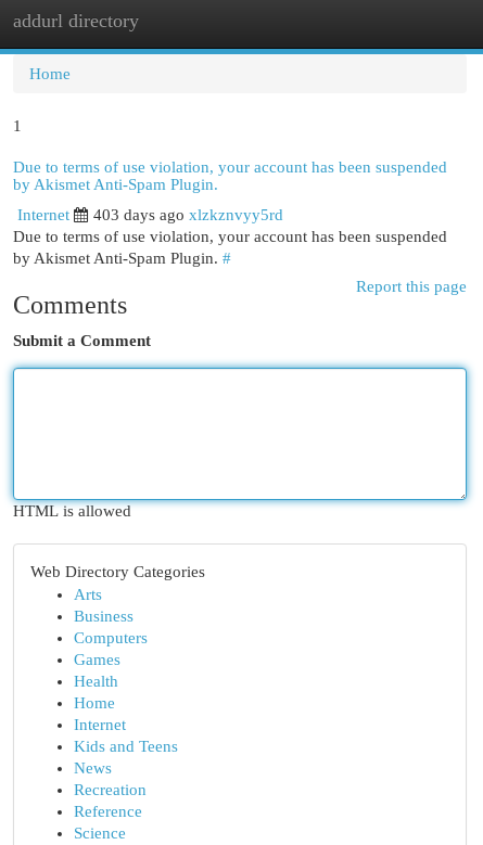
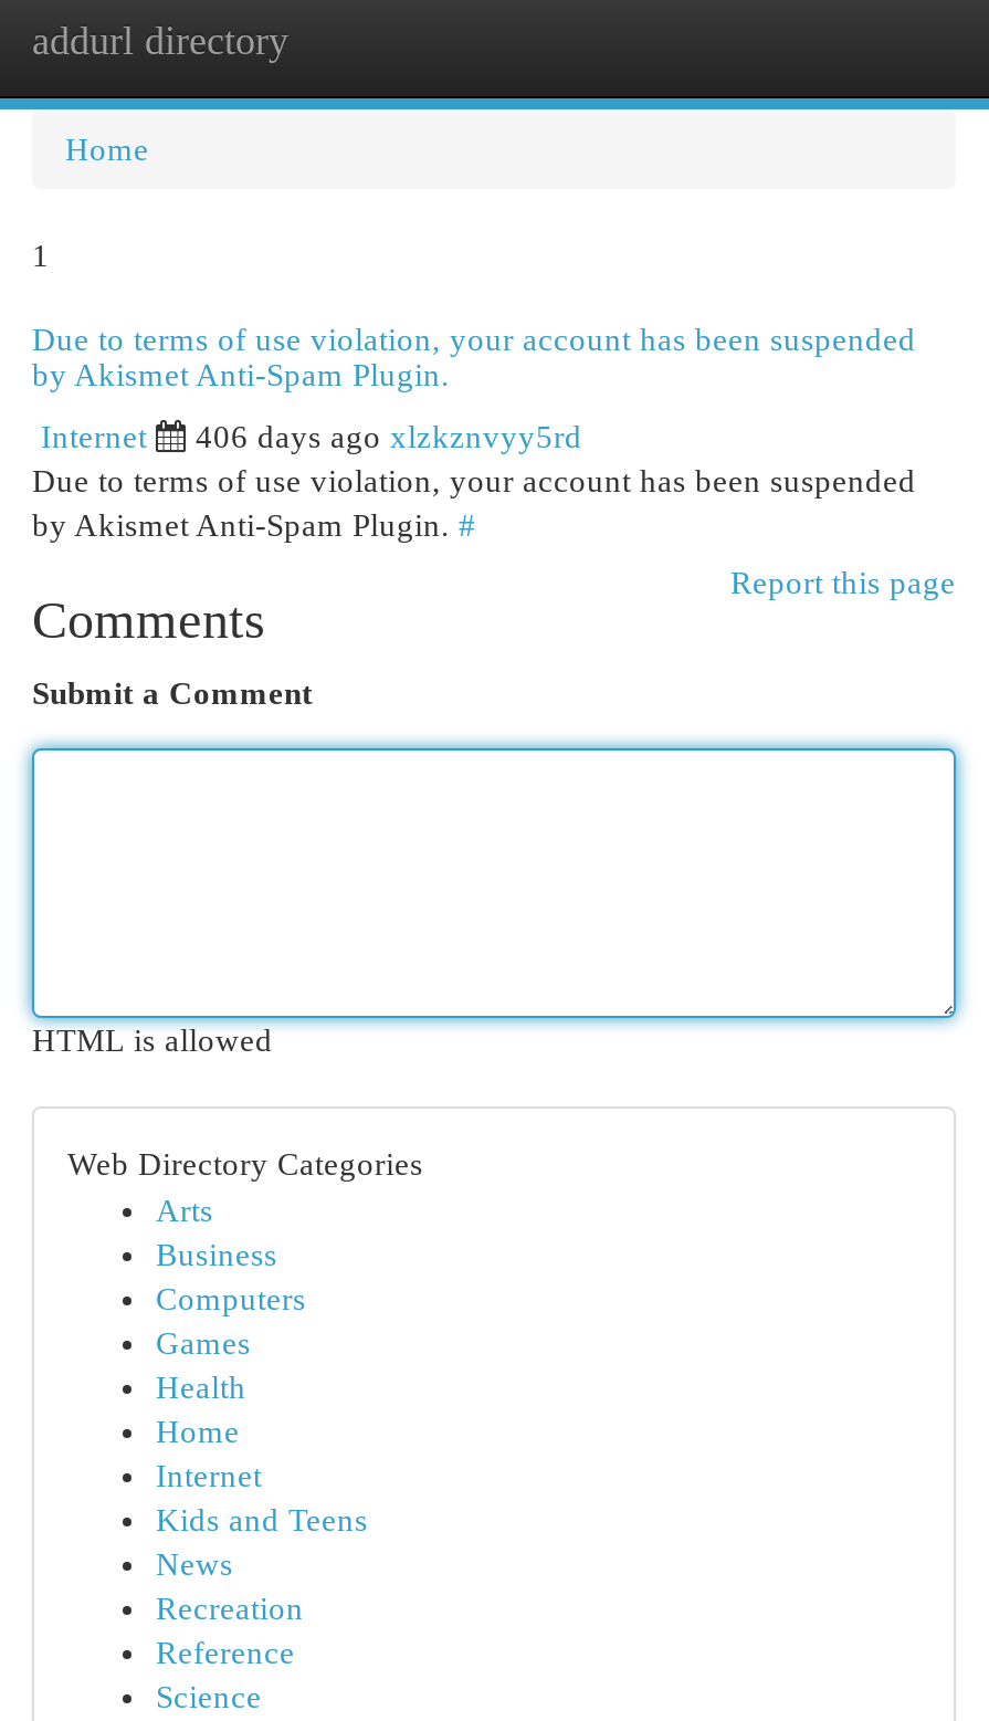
- 403 days ago xlzkznvyy5rd
+ 406 days ago xlzkznvyy5rd
